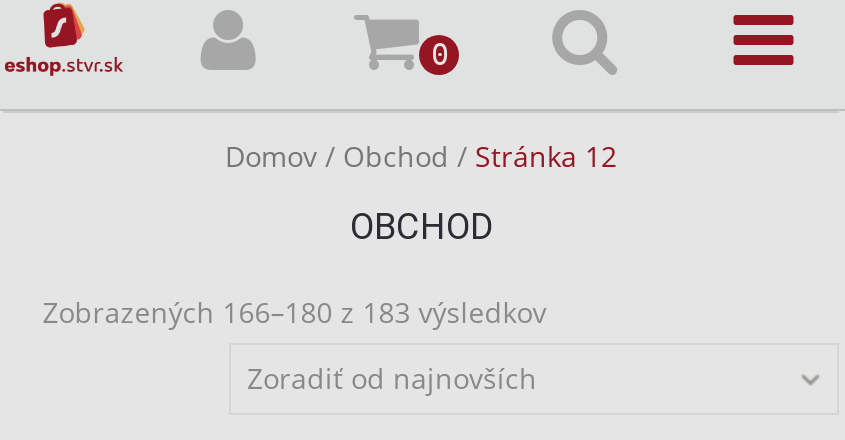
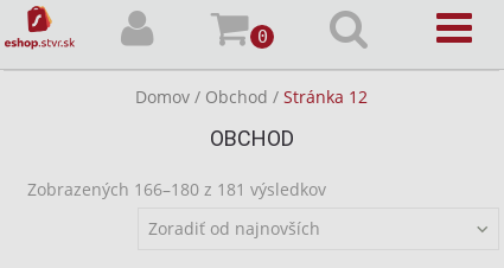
- Zobrazených 166–180 z 183 výsledkov
+ Zobrazených 166–180 z 181 výsledkov
